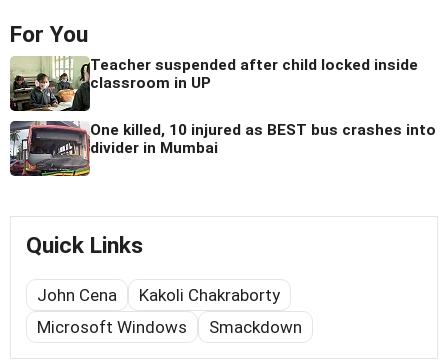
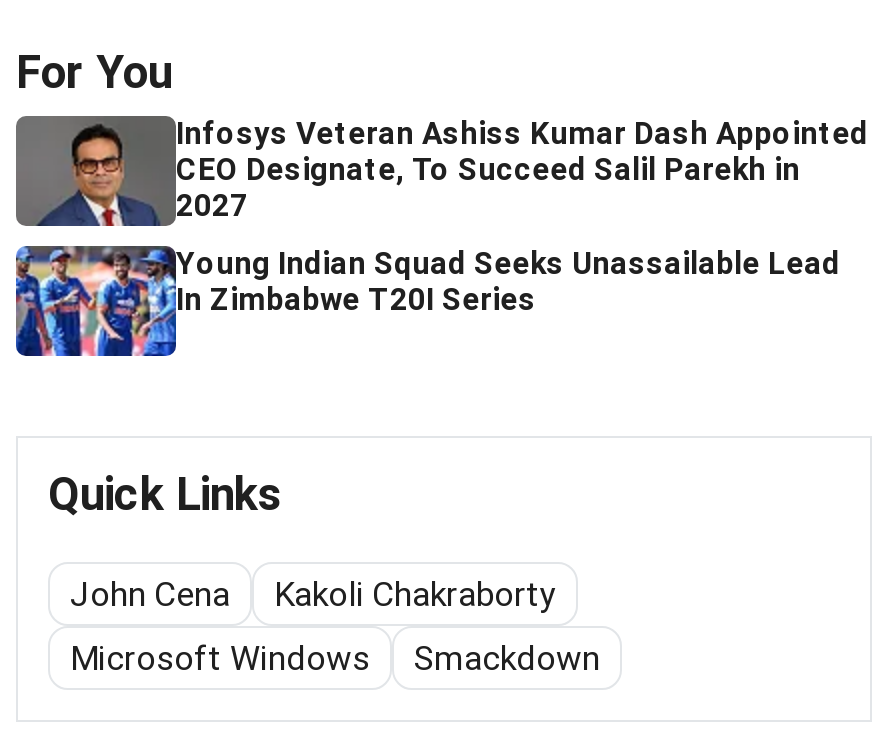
- [image]
- Teacher suspended after child locked inside
- classroom in UP
+ [image]
+ Infosys Veteran Ashiss Kumar Dash Appointed
+ CEO Designate, To Succeed Salil Parekh in
+ 2027

- [image]
- One killed, 10 injured as BEST bus crashes into
- divider in Mumbai
+ [image]
+ Young Indian Squad Seeks Unassailable Lead
+ In Zimbabwe T20I Series
